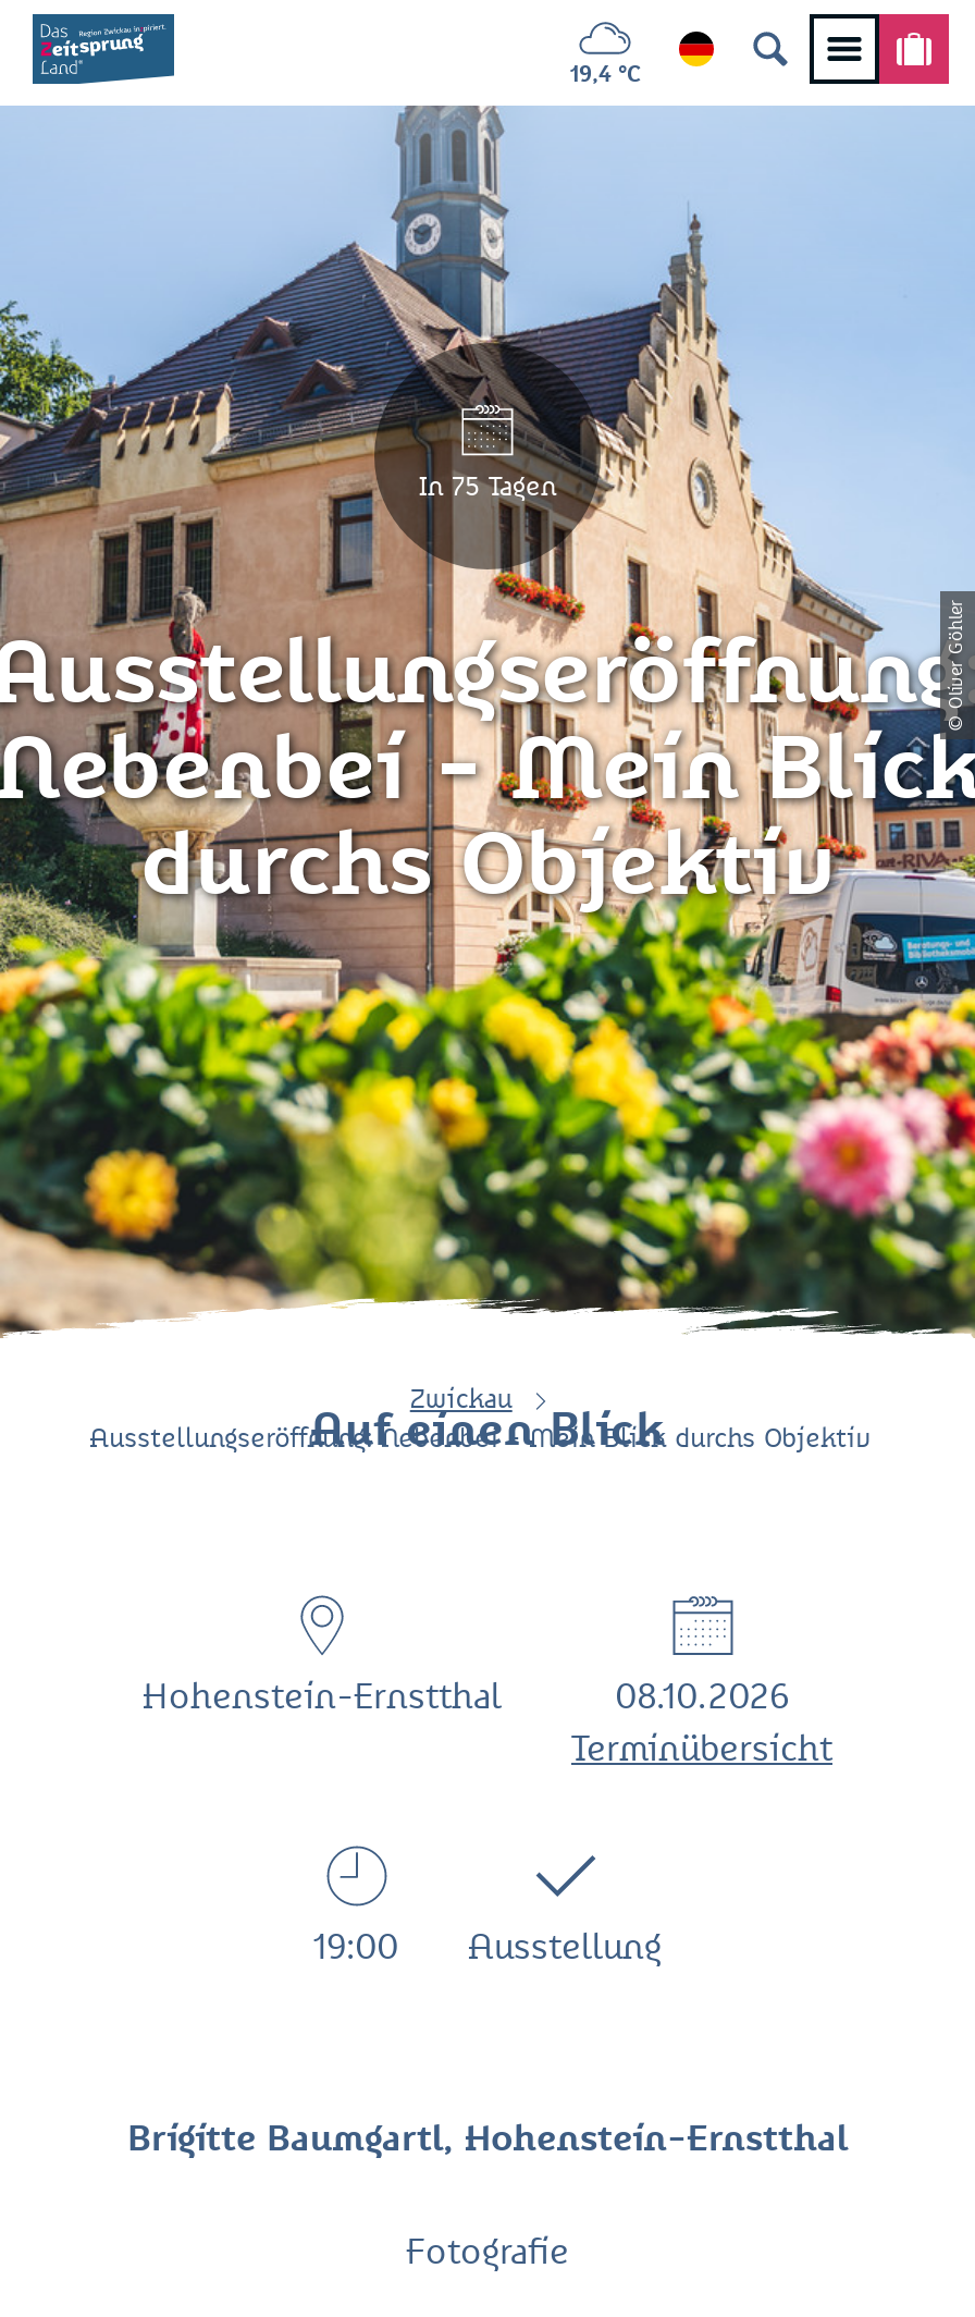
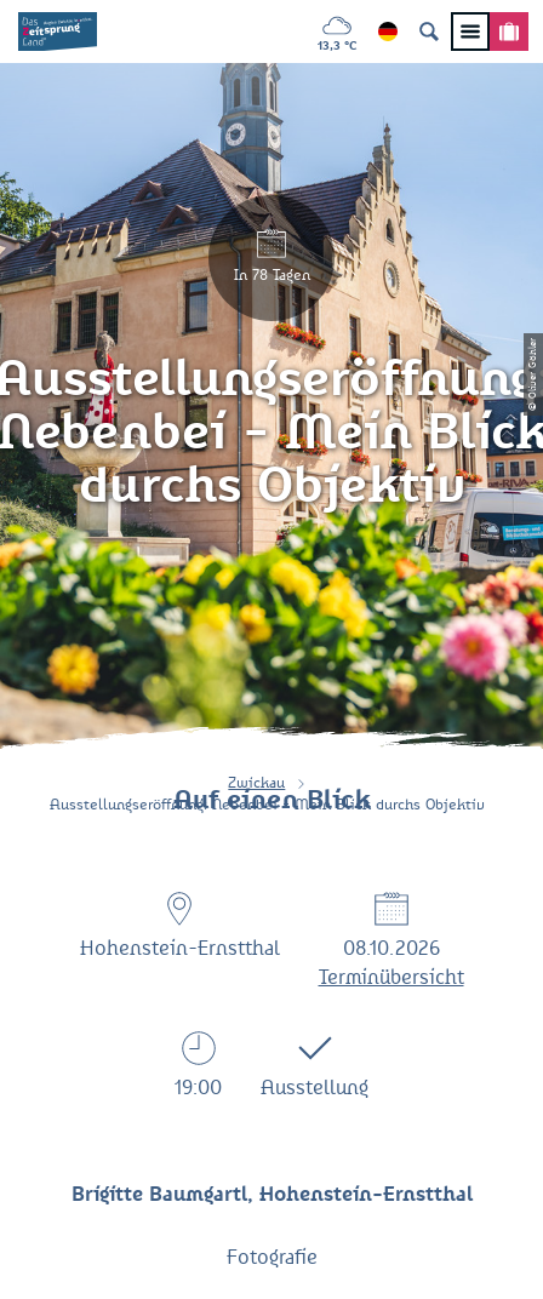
- 19,4 °C
+ 13,3 °C

- In 75 Tagen
+ In 78 Tagen
